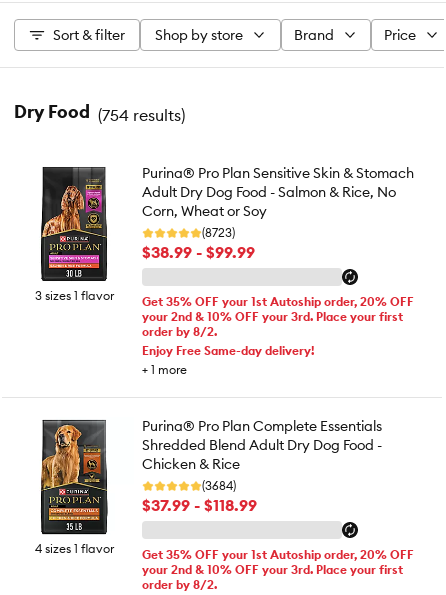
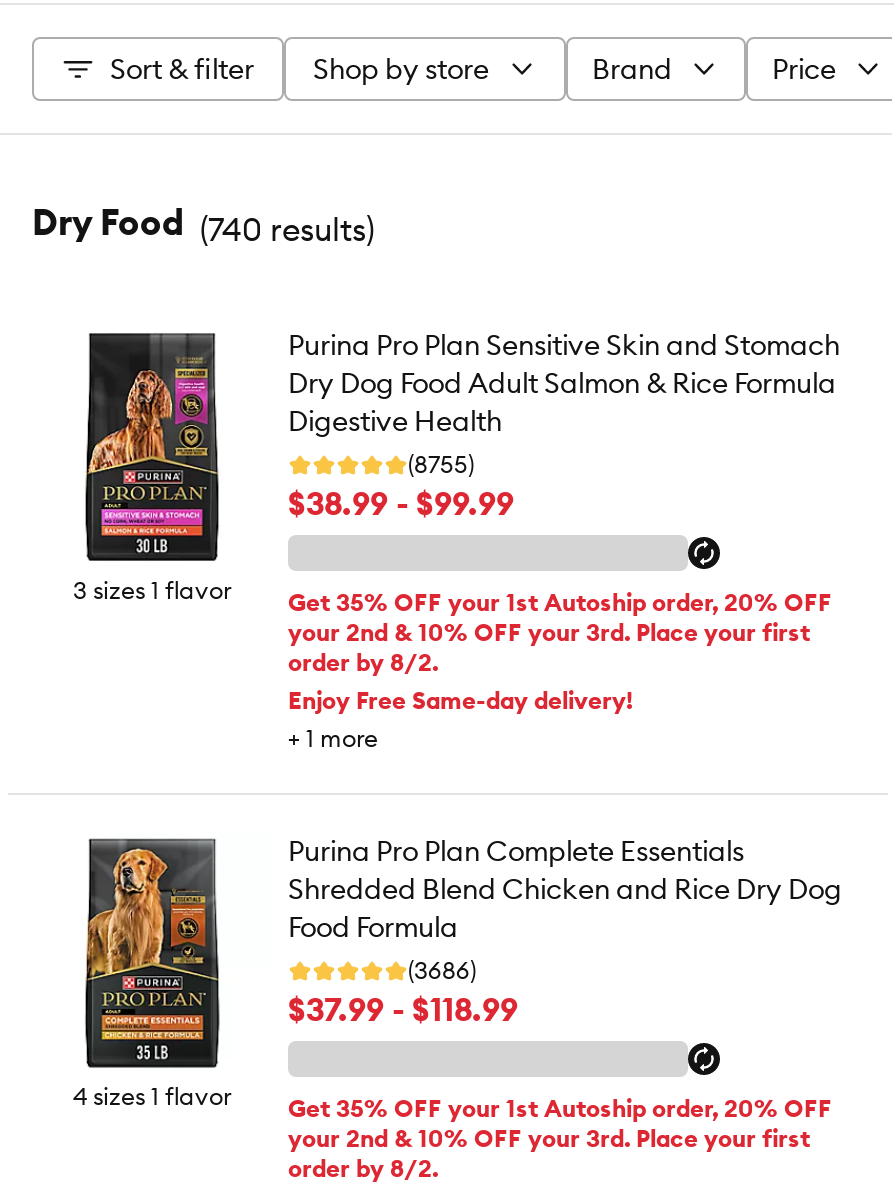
- Dry Food (754 results)
+ Dry Food (740 results)

- Purina® Pro Plan Sensitive Skin & Stomach
- Adult Dry Dog Food - Salmon & Rice, No
- Corn, Wheat or Soy
- (8723)
+ Purina Pro Plan Sensitive Skin and Stomach
+ Dry Dog Food Adult Salmon & Rice Formula
+ Digestive Health
+ (8755)

- Purina® Pro Plan Complete Essentials
- Shredded Blend Adult Dry Dog Food -
- Chicken & Rice
- (3684)
+ Purina Pro Plan Complete Essentials
+ Shredded Blend Chicken and Rice Dry Dog
+ Food Formula
+ (3686)
